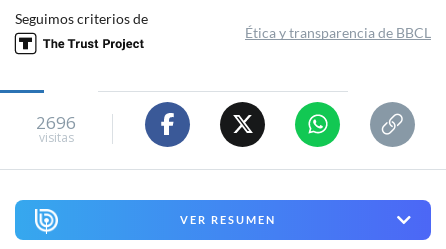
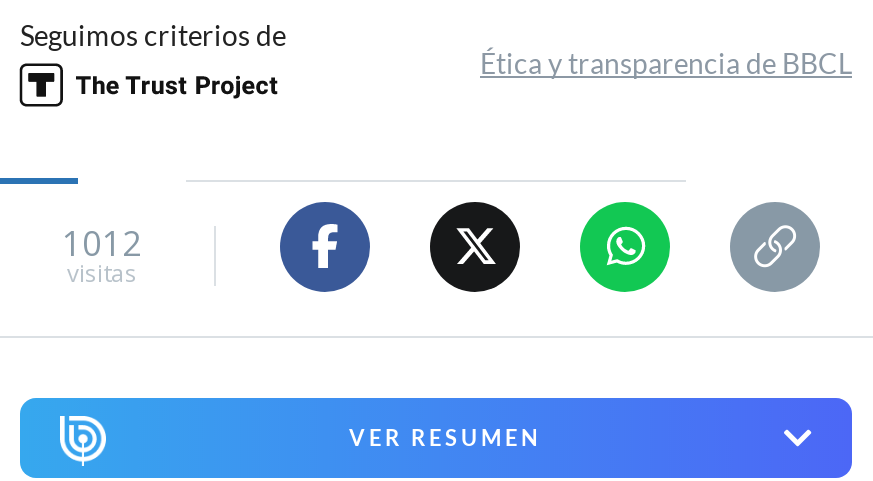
- 2696
+ 1012
